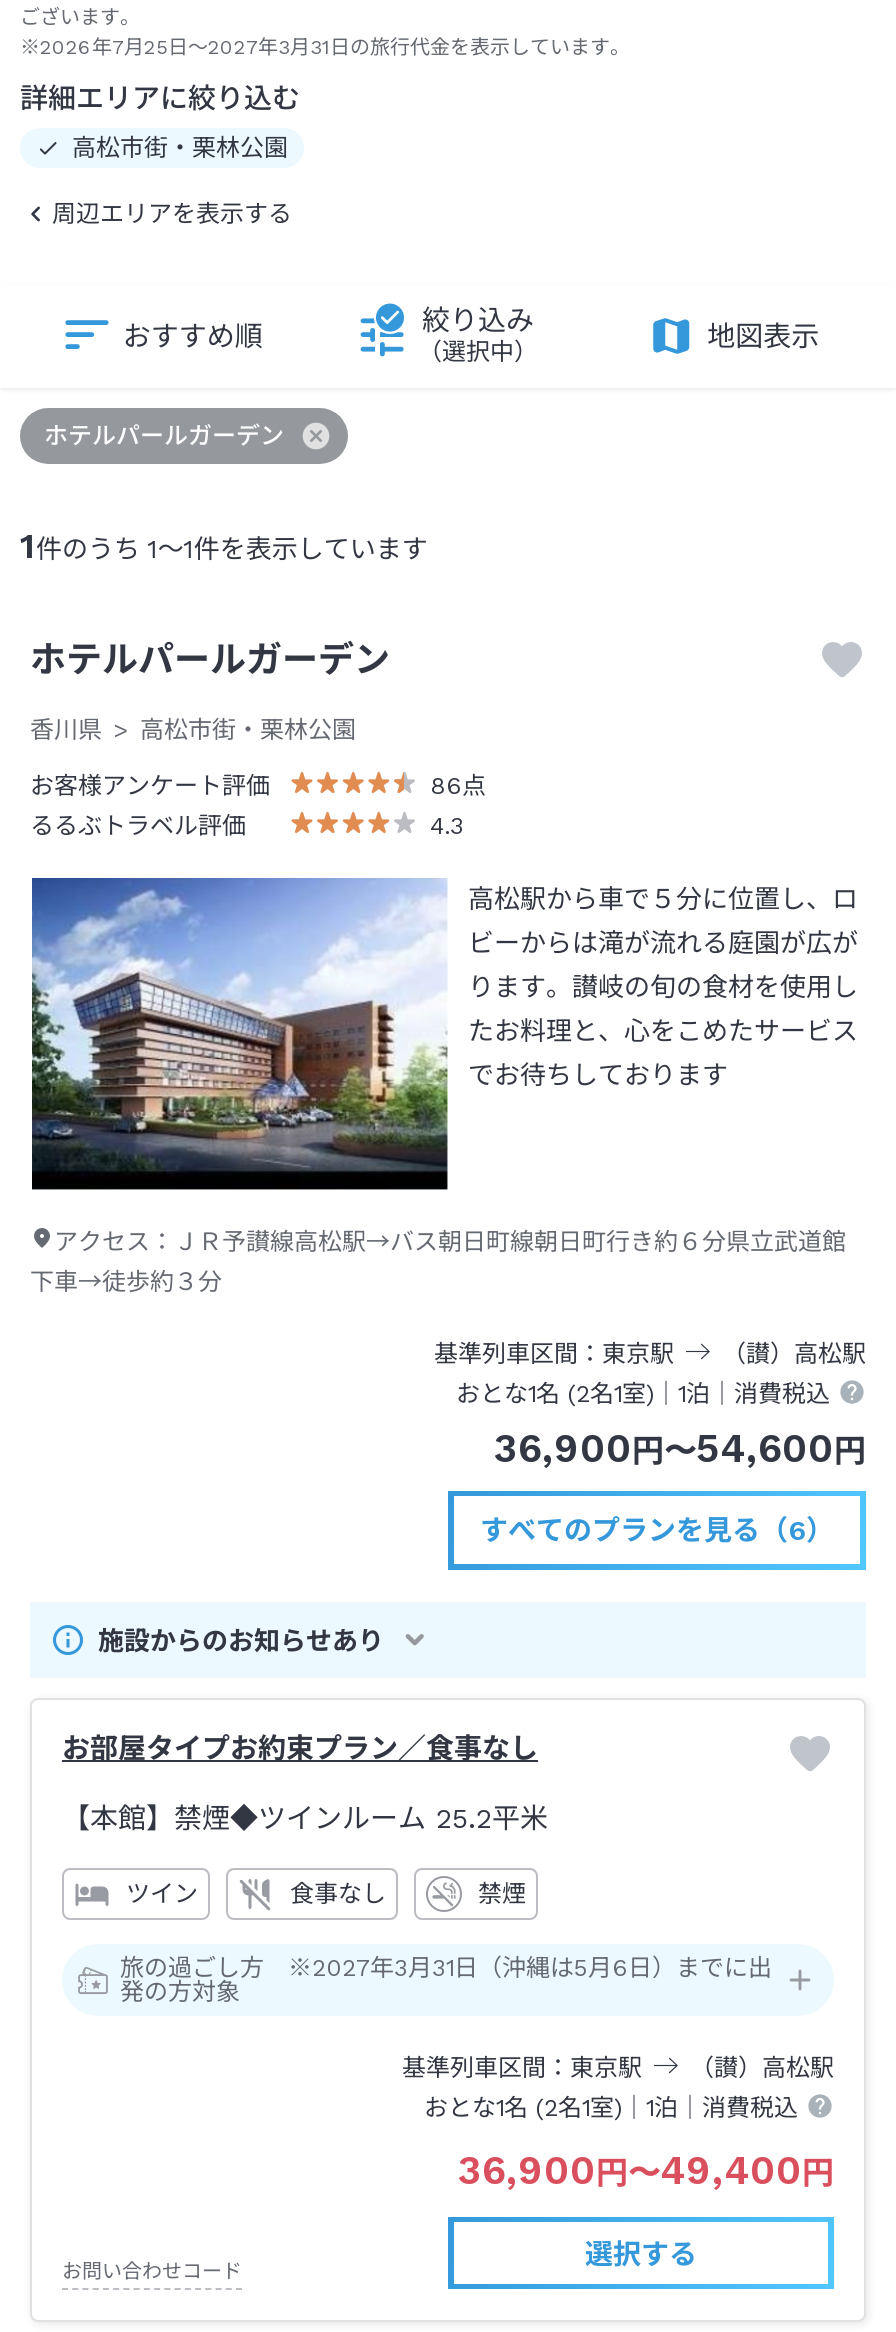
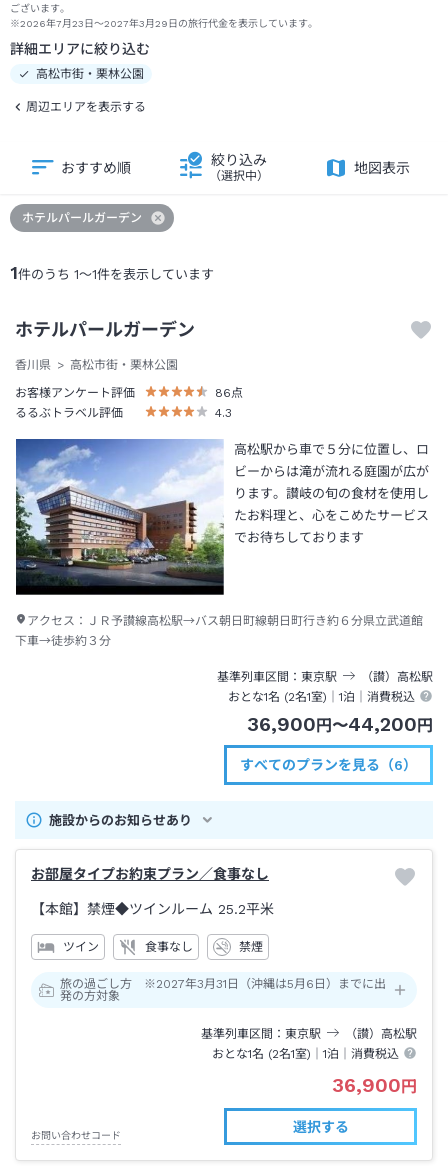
- ※2026年7月25日～2027年3月31日の旅行代金を表示しています。
+ ※2026年7月23日～2027年3月29日の旅行代金を表示しています。

- 36,900円〜54,600円
+ 36,900円〜44,200円

- 36,900円〜49,400円
+ 36,900円
